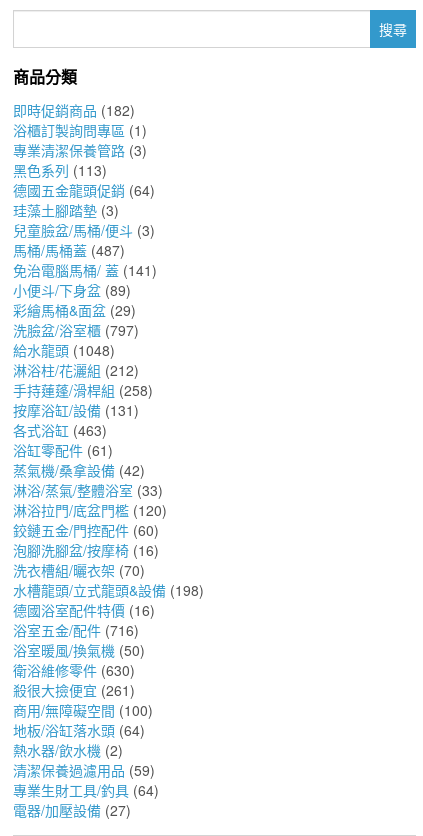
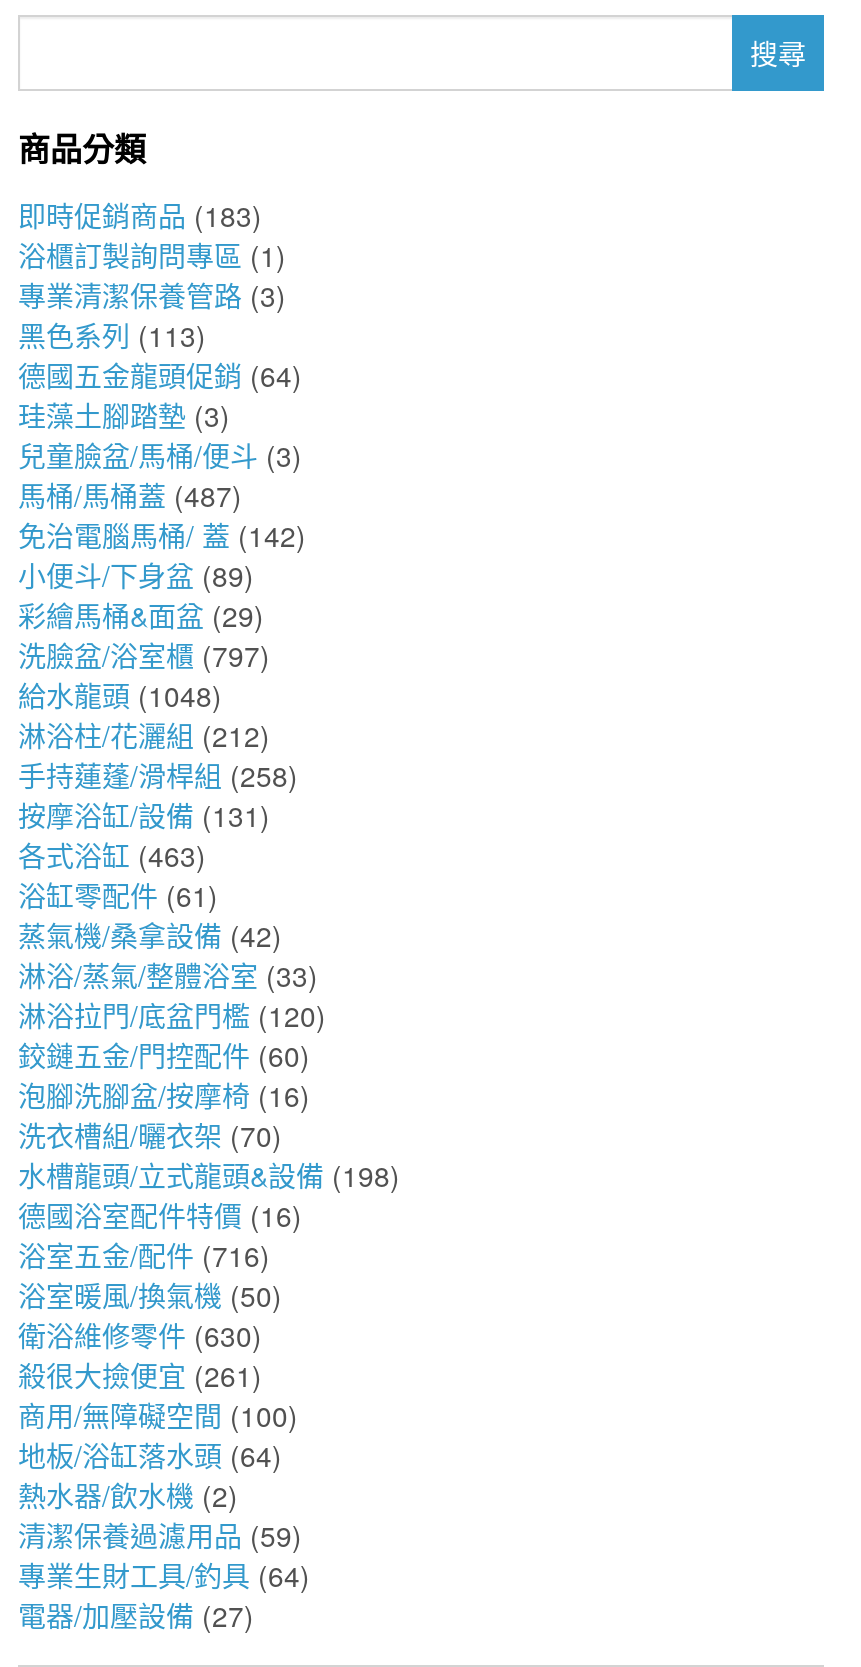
- 即時促銷商品 (182)
+ 即時促銷商品 (183)

- 免治電腦馬桶/ 蓋 (141)
+ 免治電腦馬桶/ 蓋 (142)
